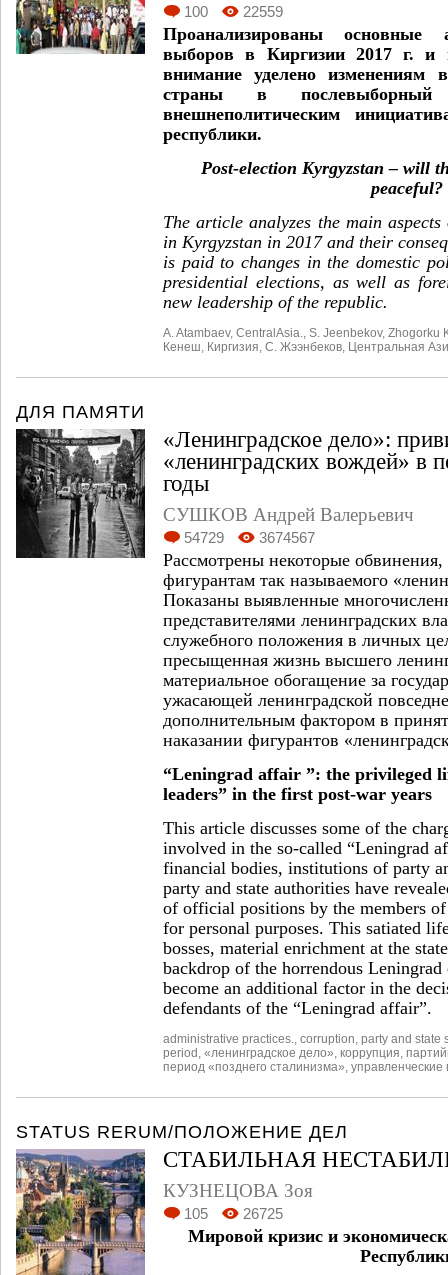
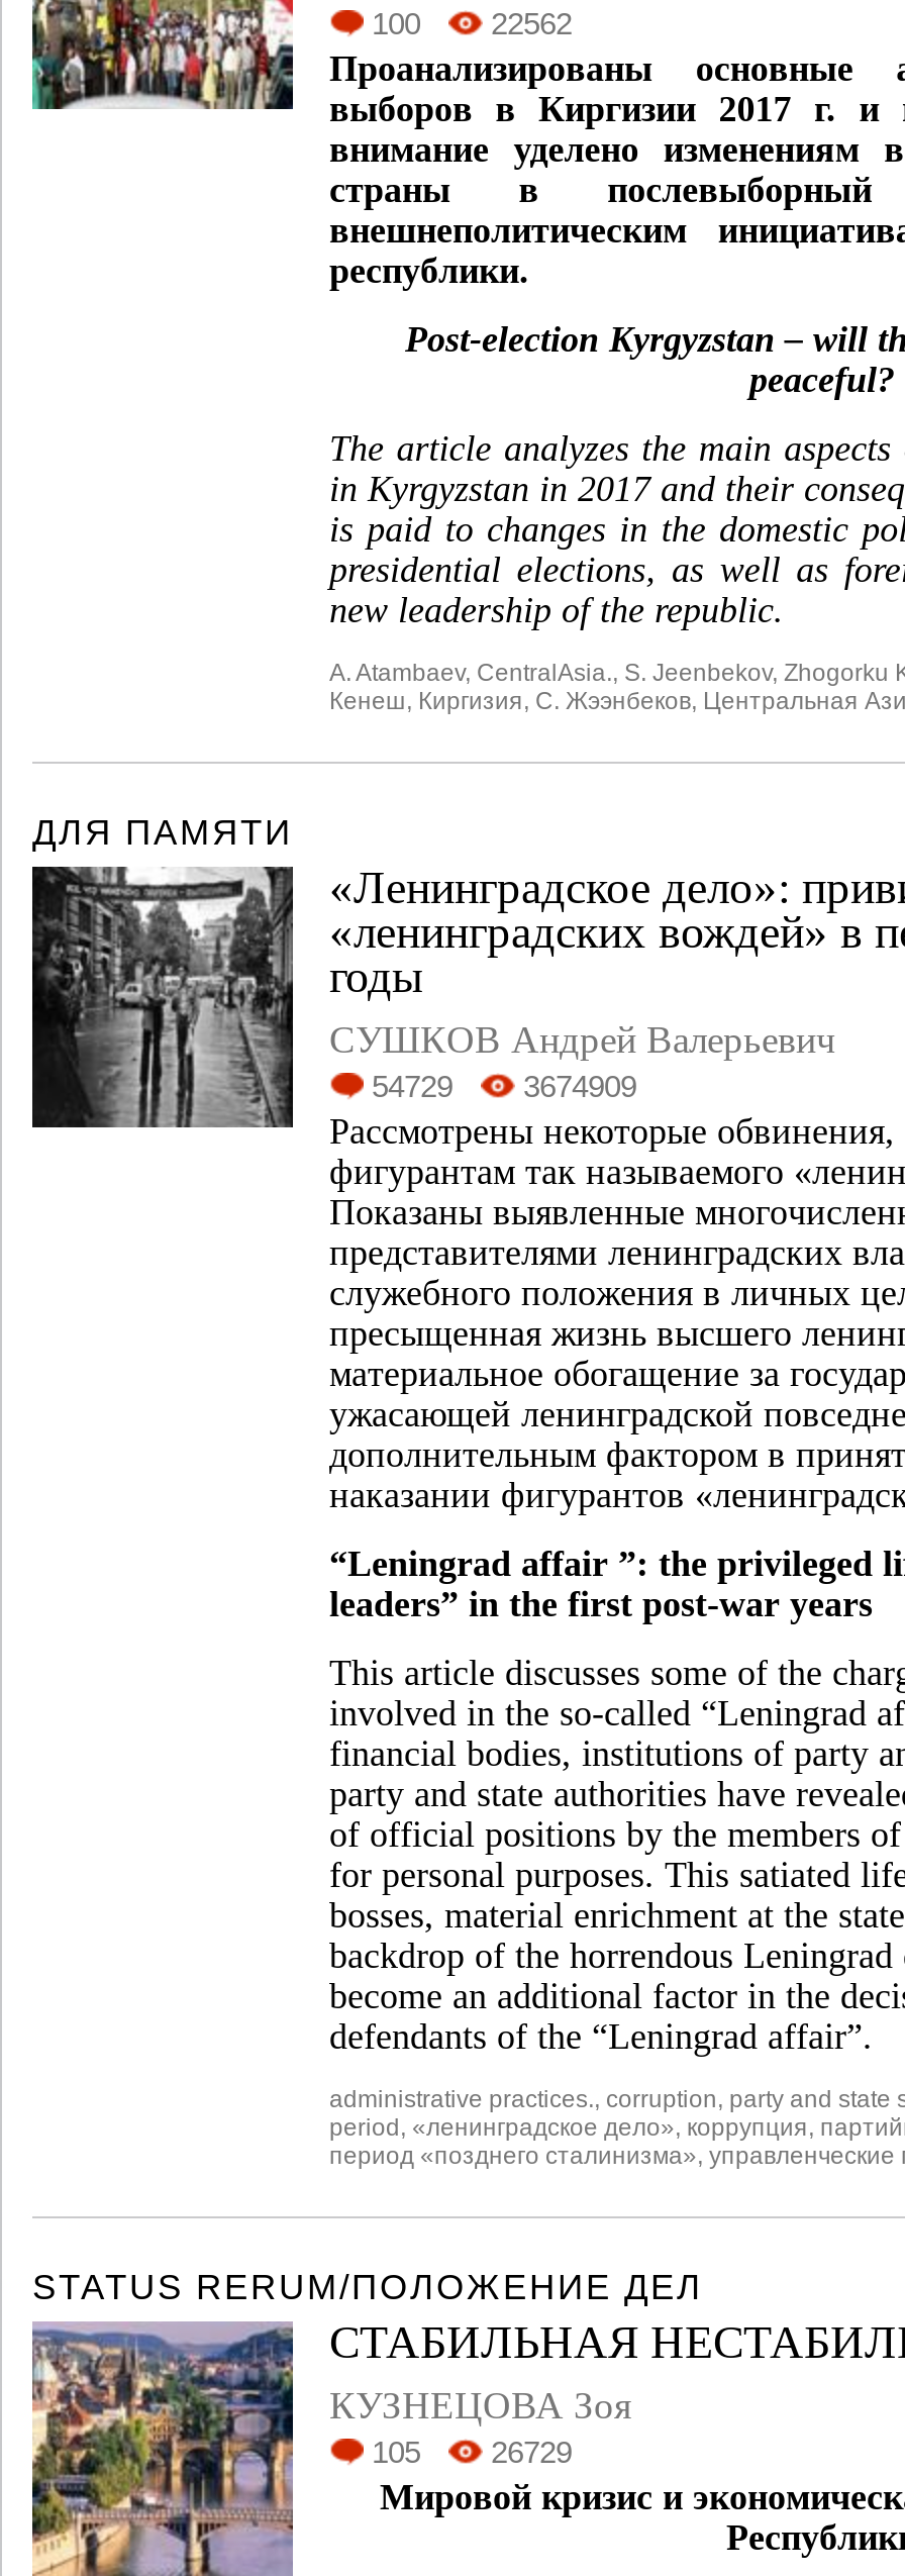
- 22559
+ 22562

- 3674567
+ 3674909

- 26725
+ 26729
